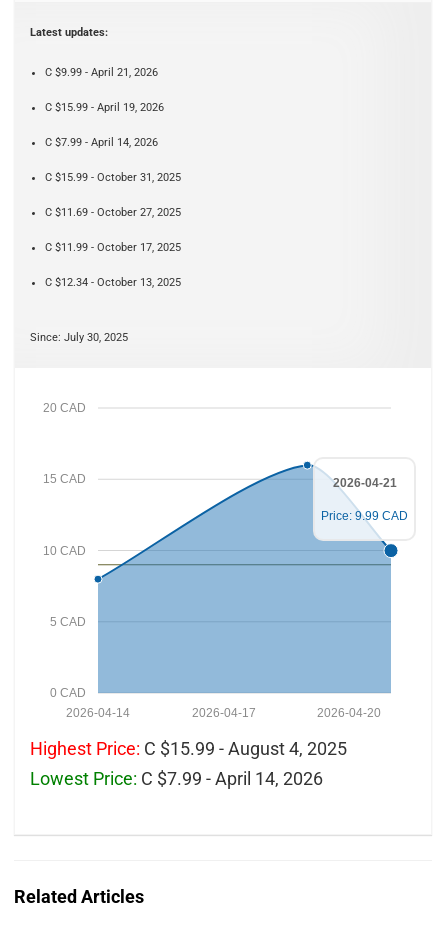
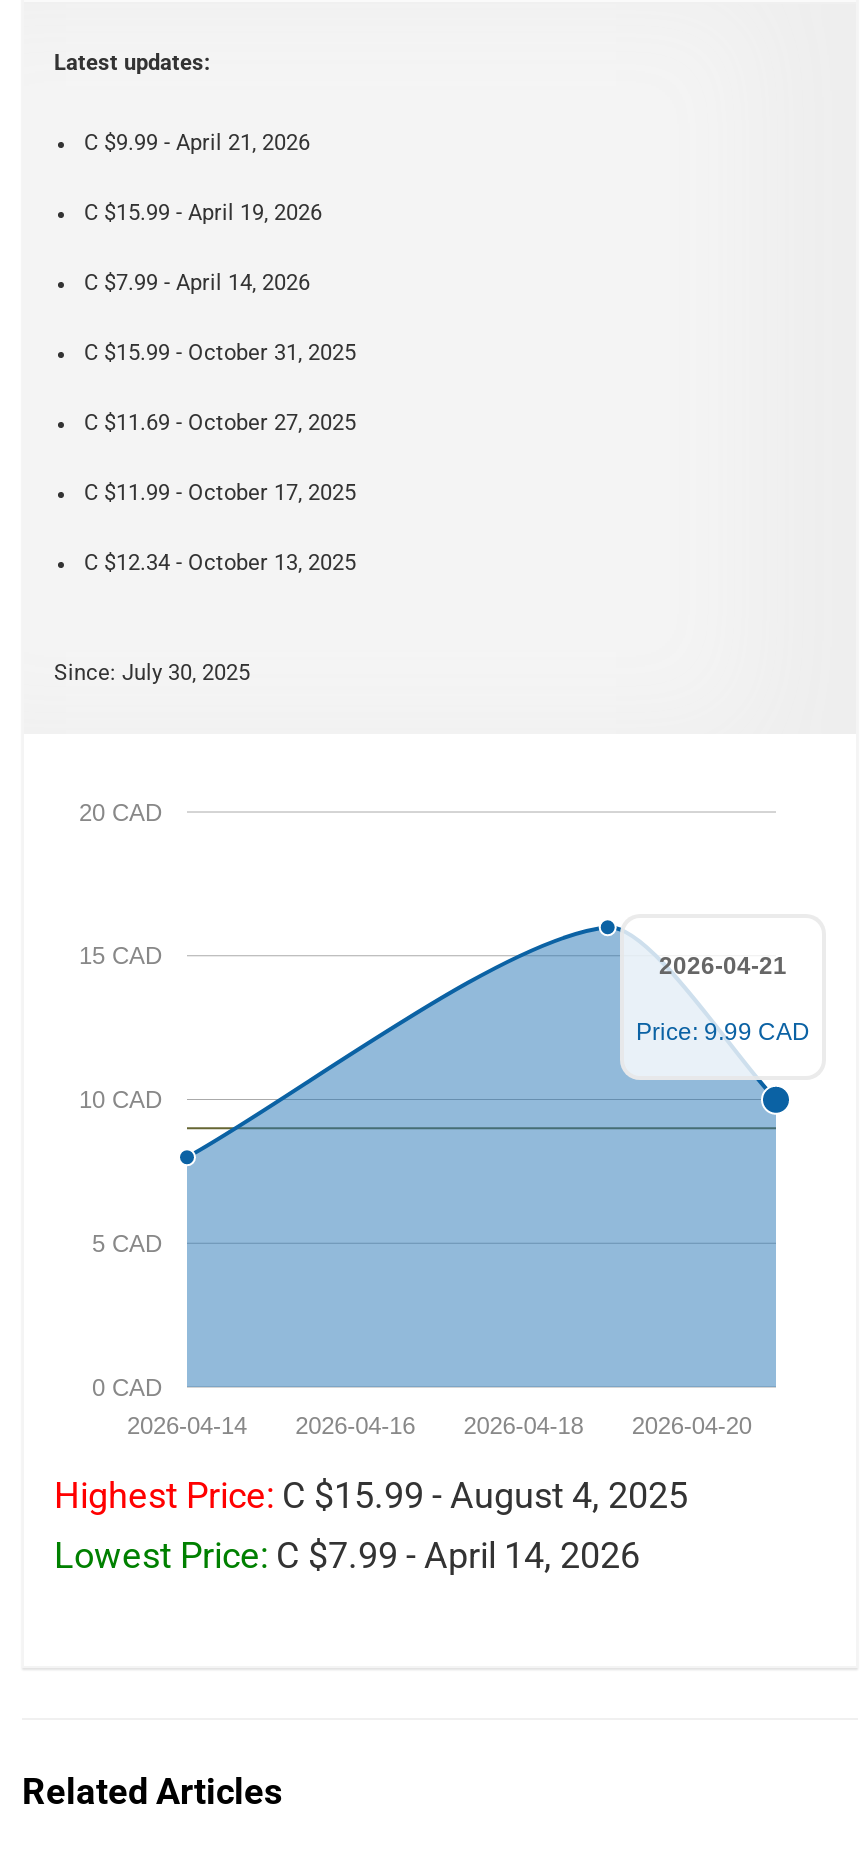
- 2026-04-17
+ 2026-04-18
+ 2026-04-16
